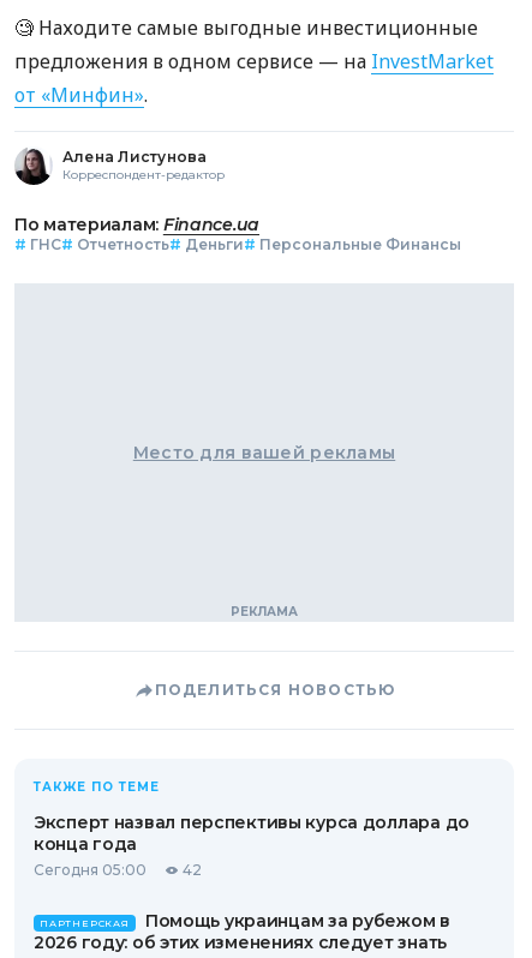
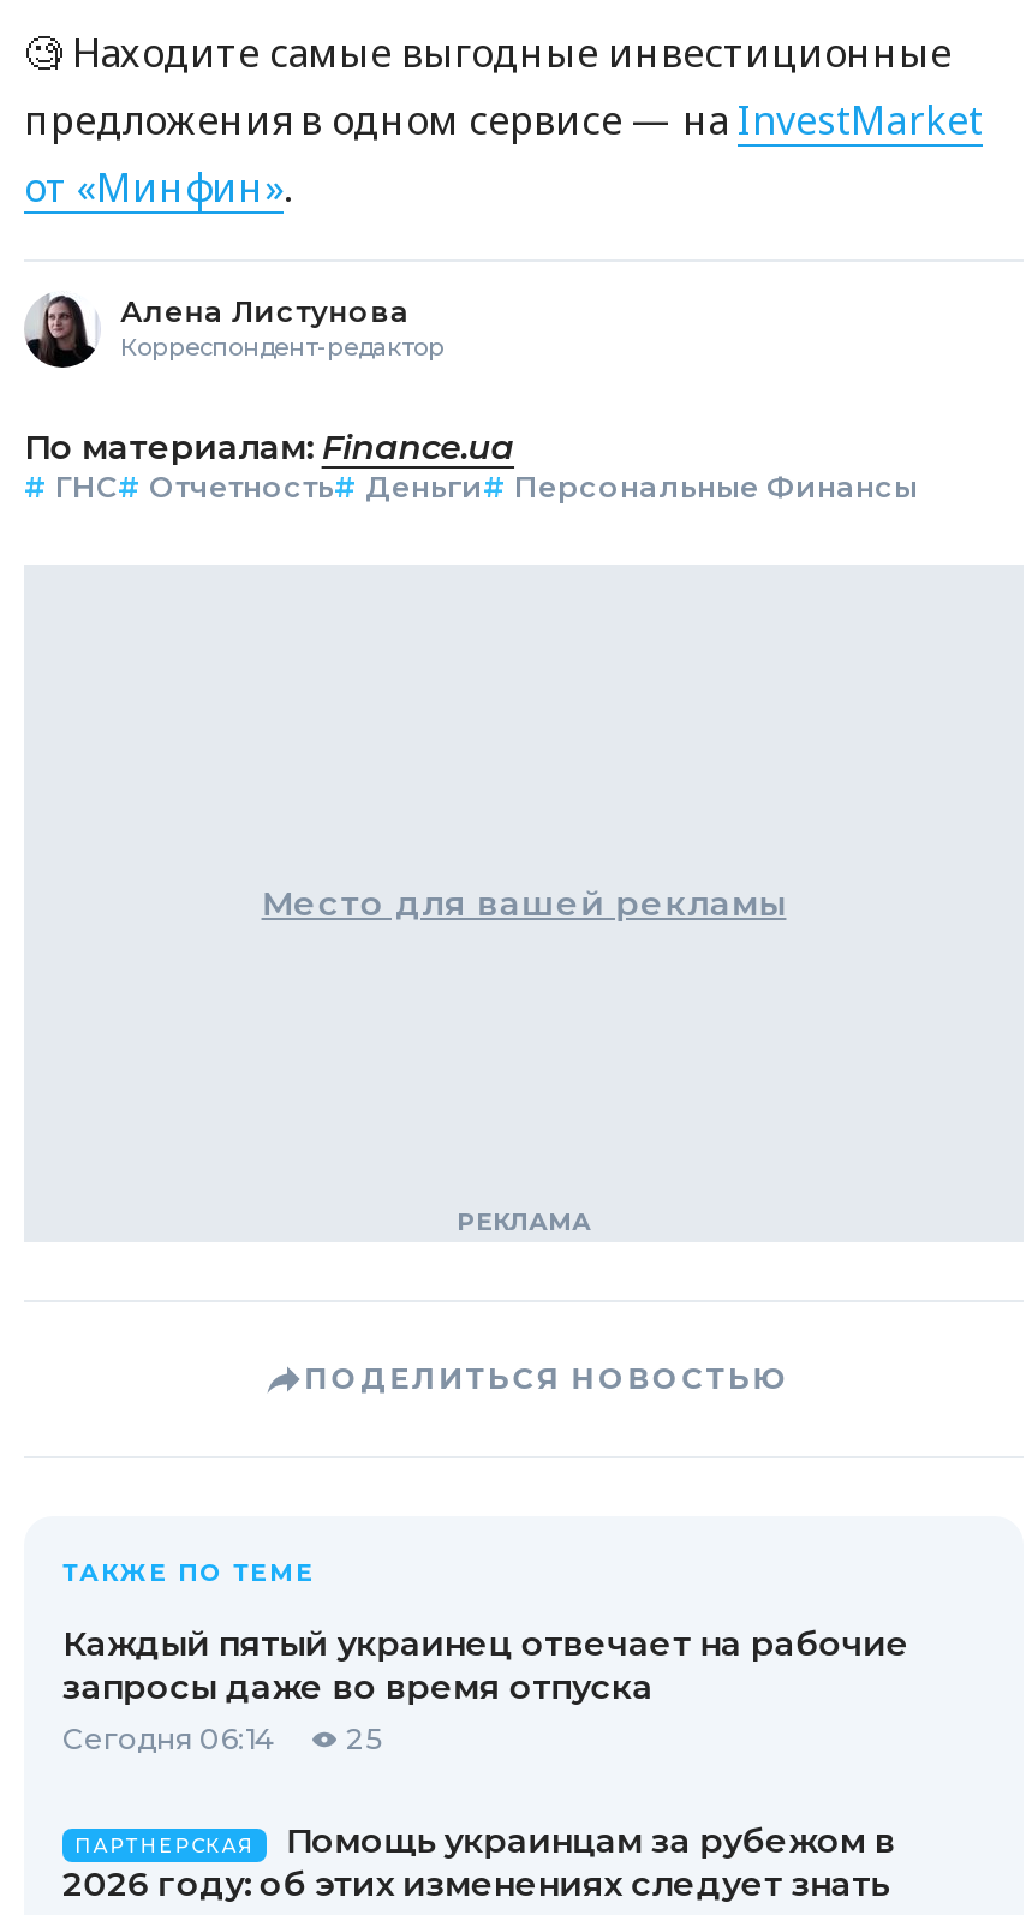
- Эксперт назвал перспективы курса доллара до
- конца года
- Сегодня 05:00
- 42
+ Каждый пятый украинец отвечает на рабочие
+ запросы даже во время отпуска
+ Сегодня 06:14
+ 25
